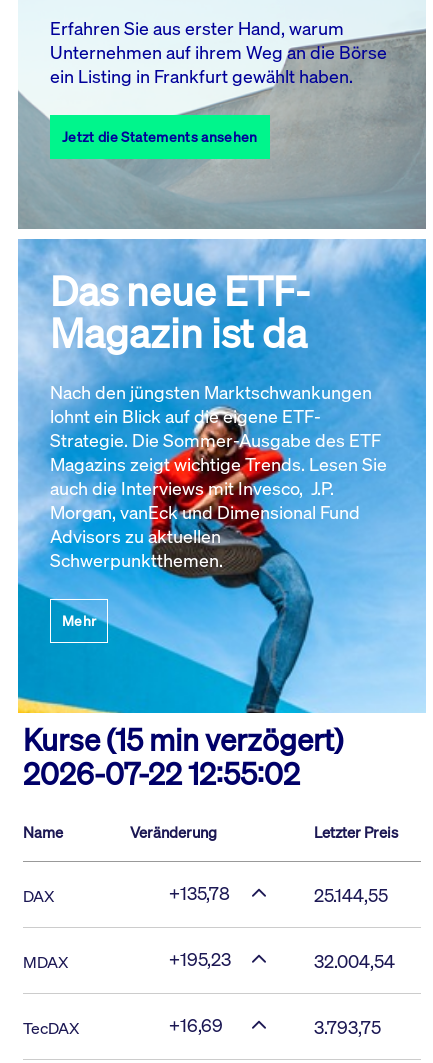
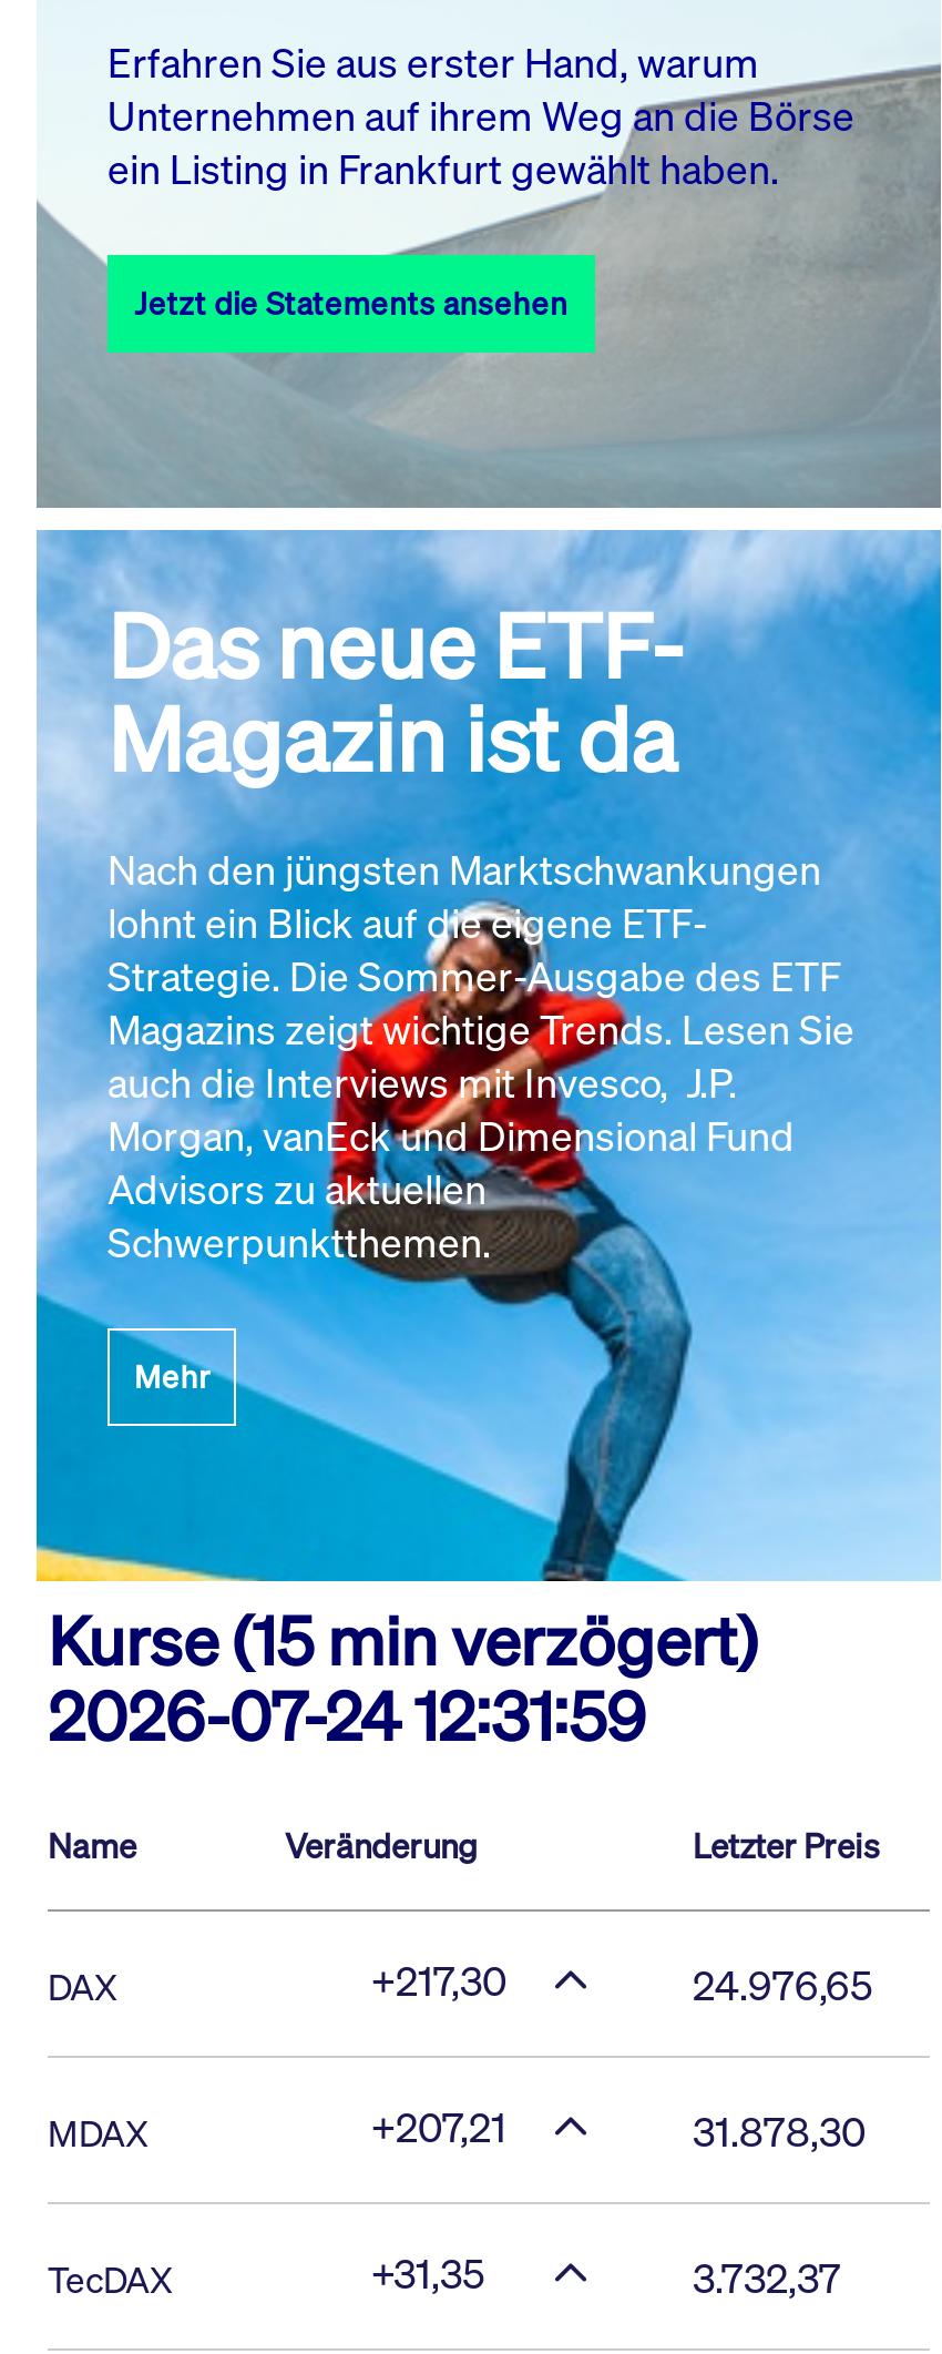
- 2026-07-22 12:55:02
+ 2026-07-24 12:31:59

- +135,78
+ +217,30

- 25.144,55
+ 24.976,65

- +195,23
+ +207,21

- 32.004,54
+ 31.878,30

- +16,69
+ +31,35

- 3.793,75
+ 3.732,37
